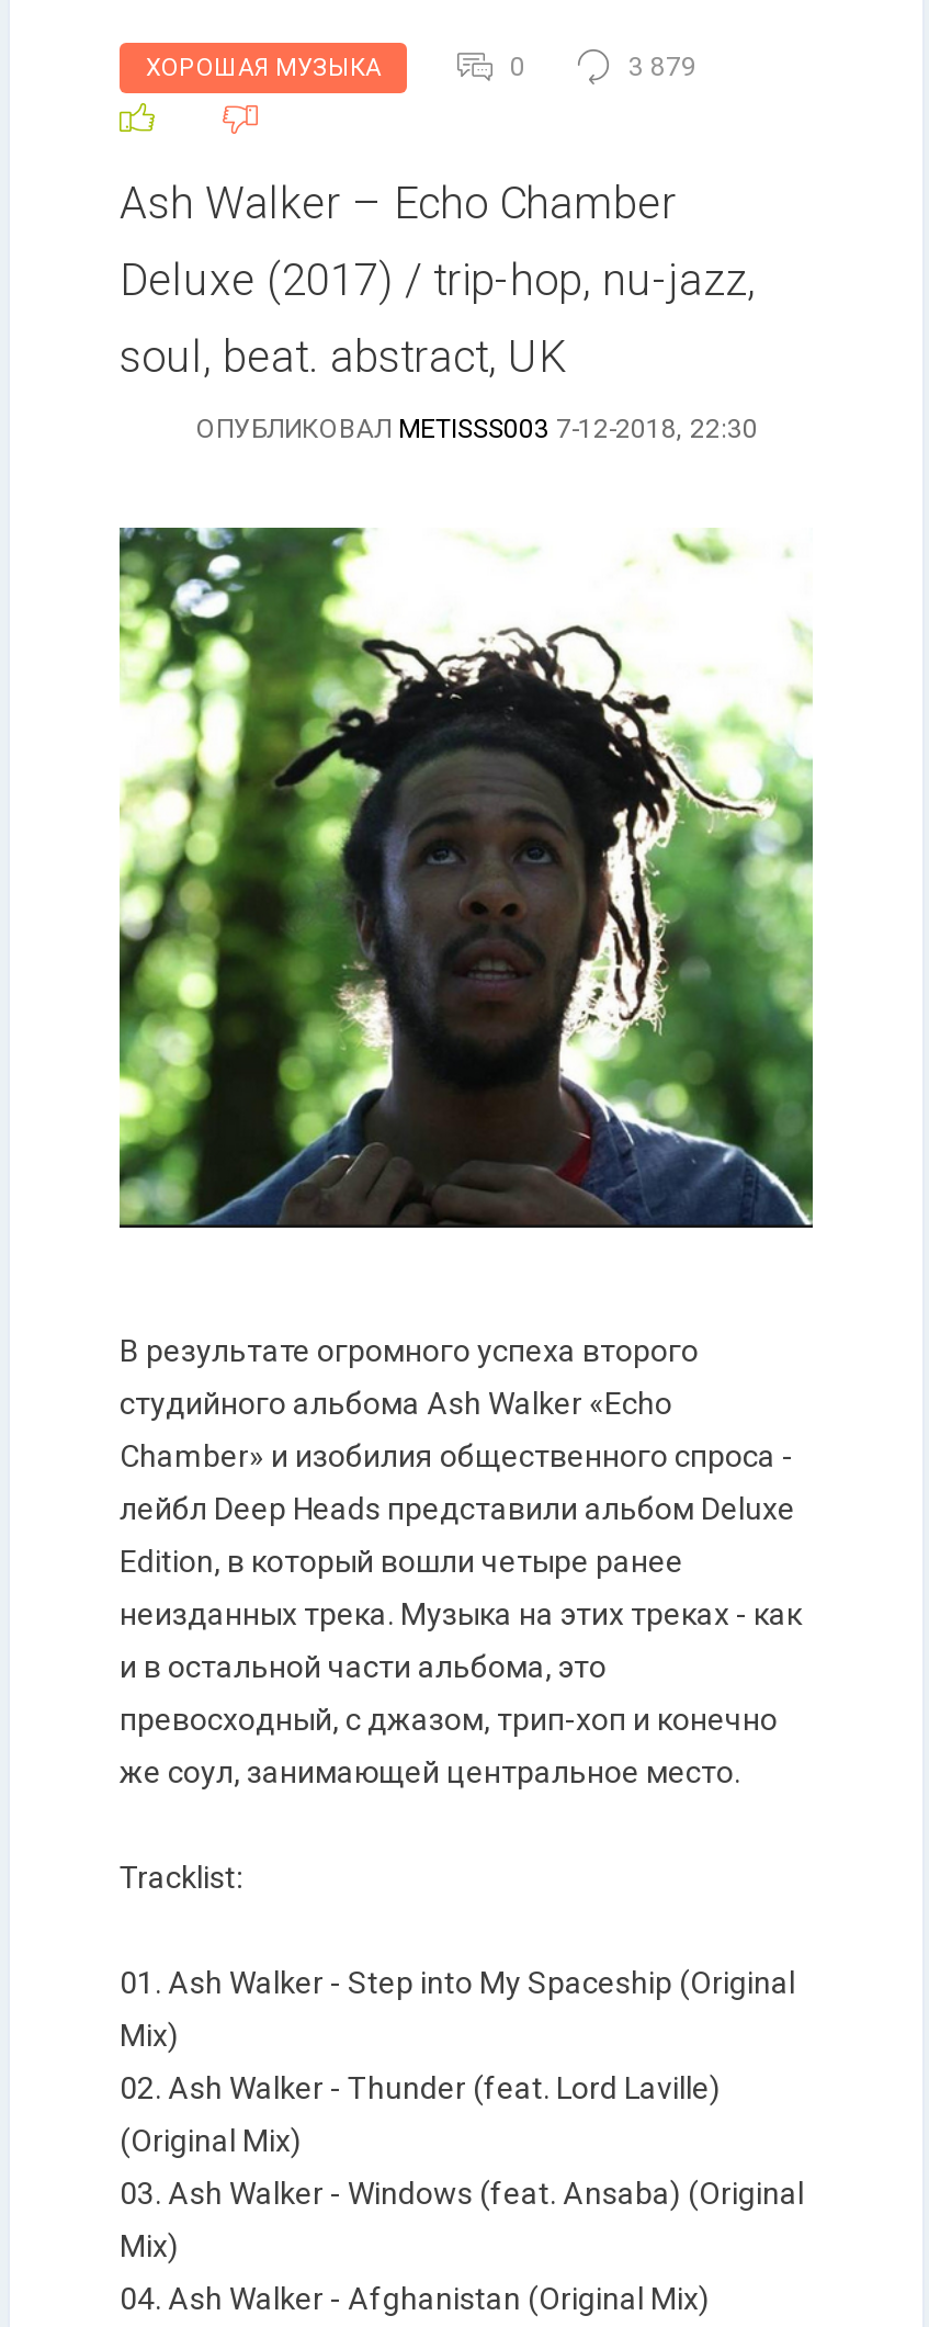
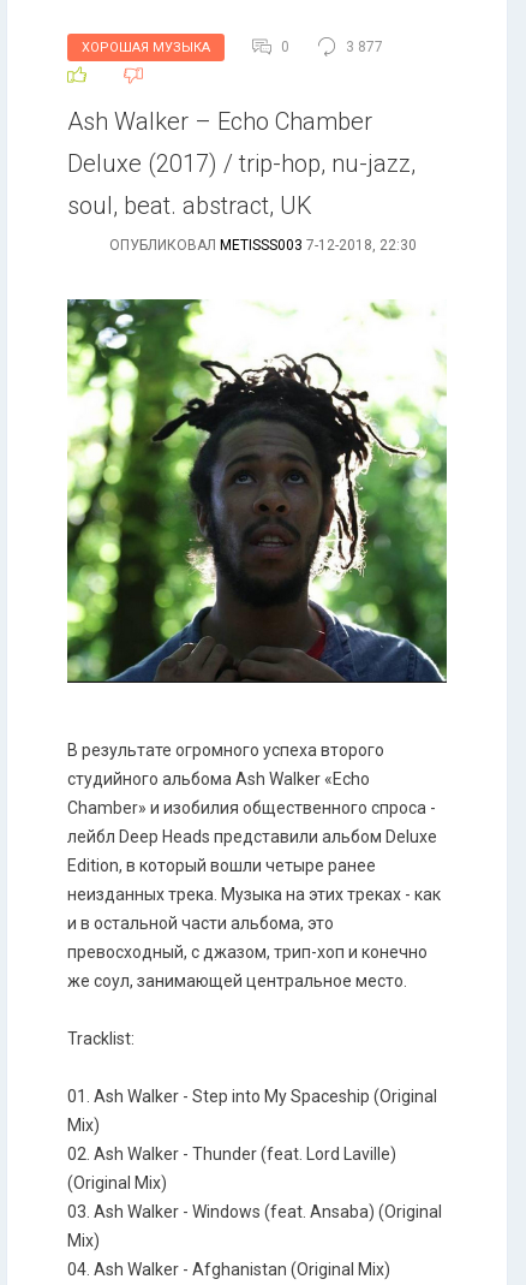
- 3 879
+ 3 877
